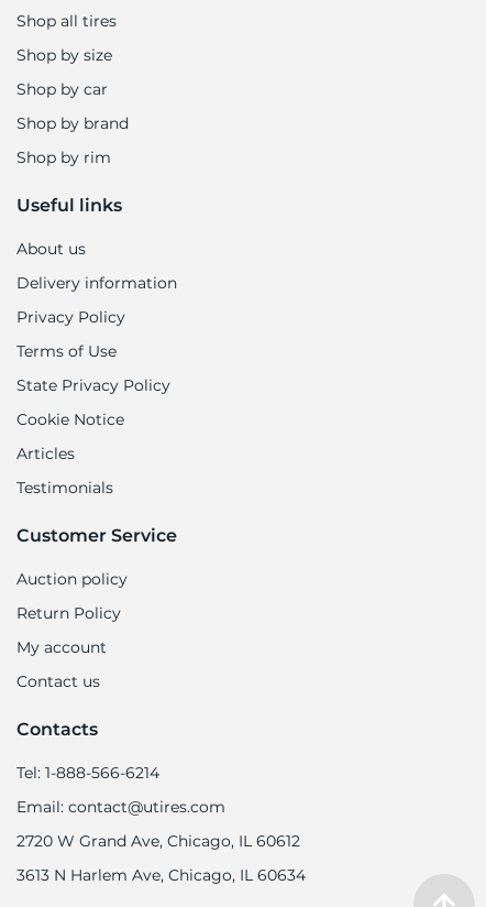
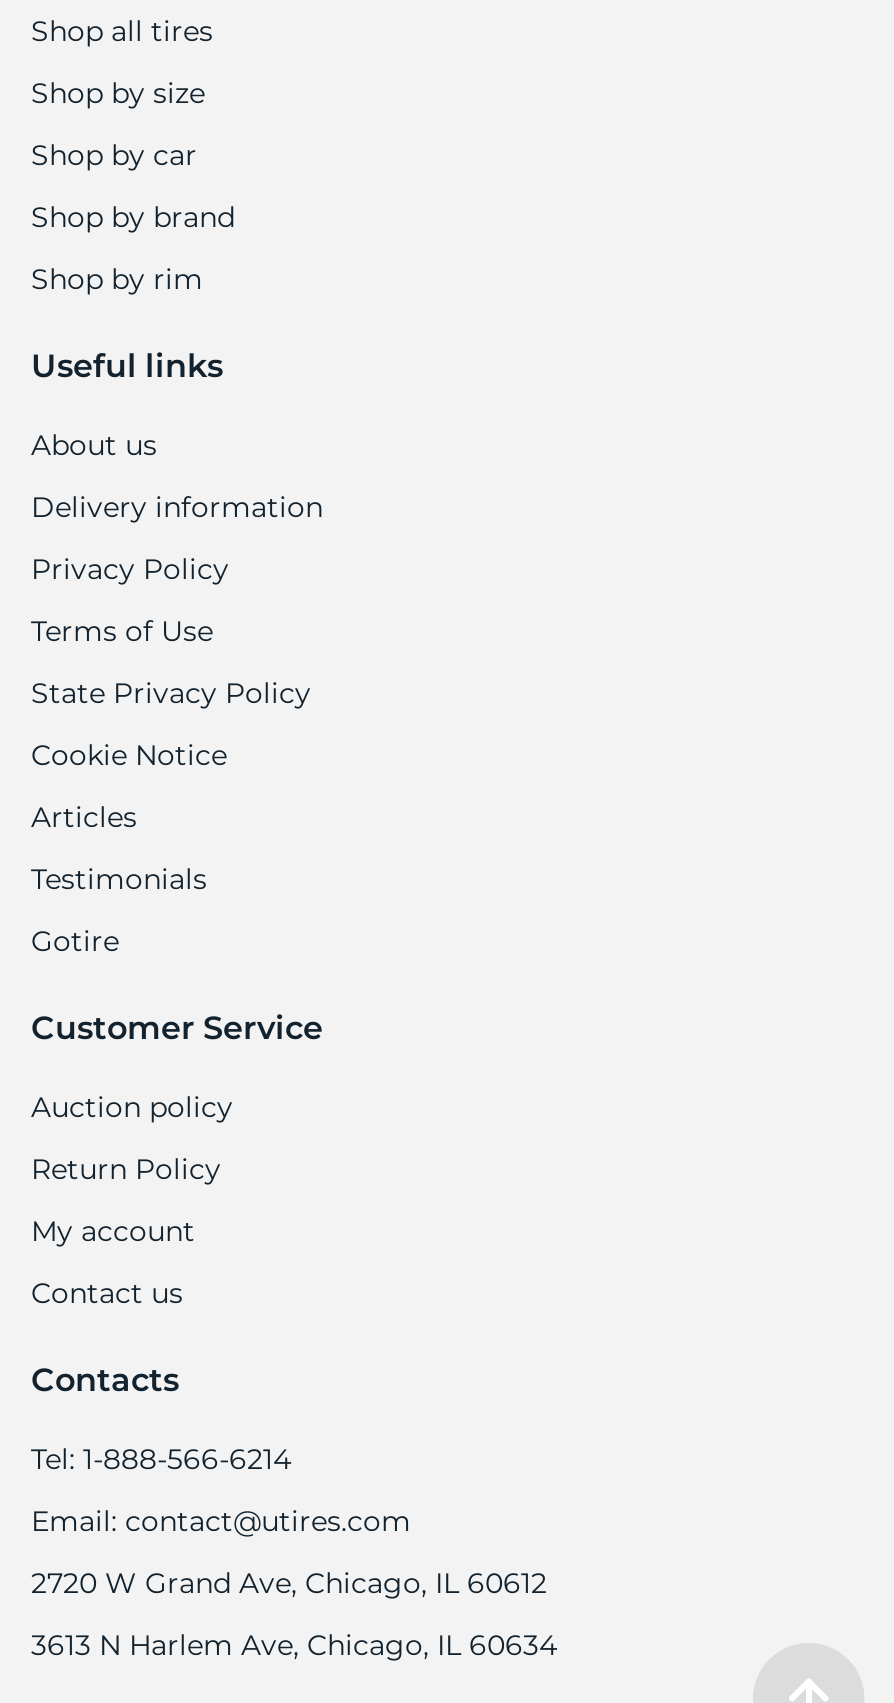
+ Gotire
